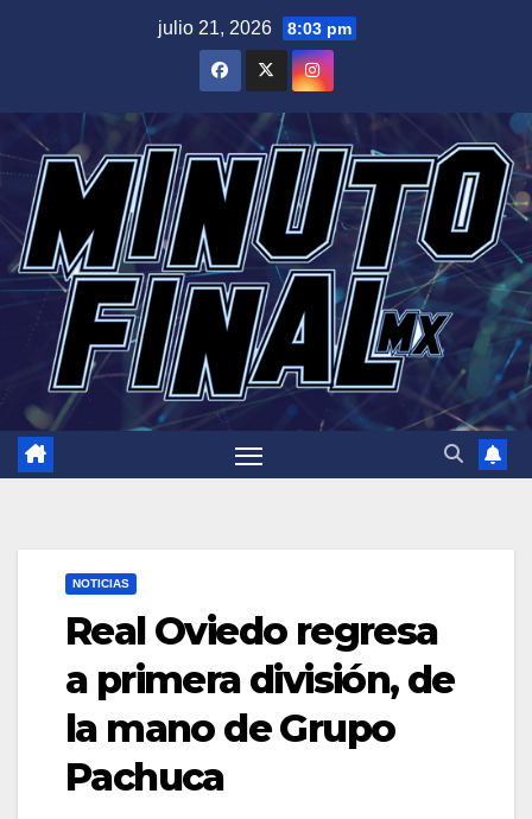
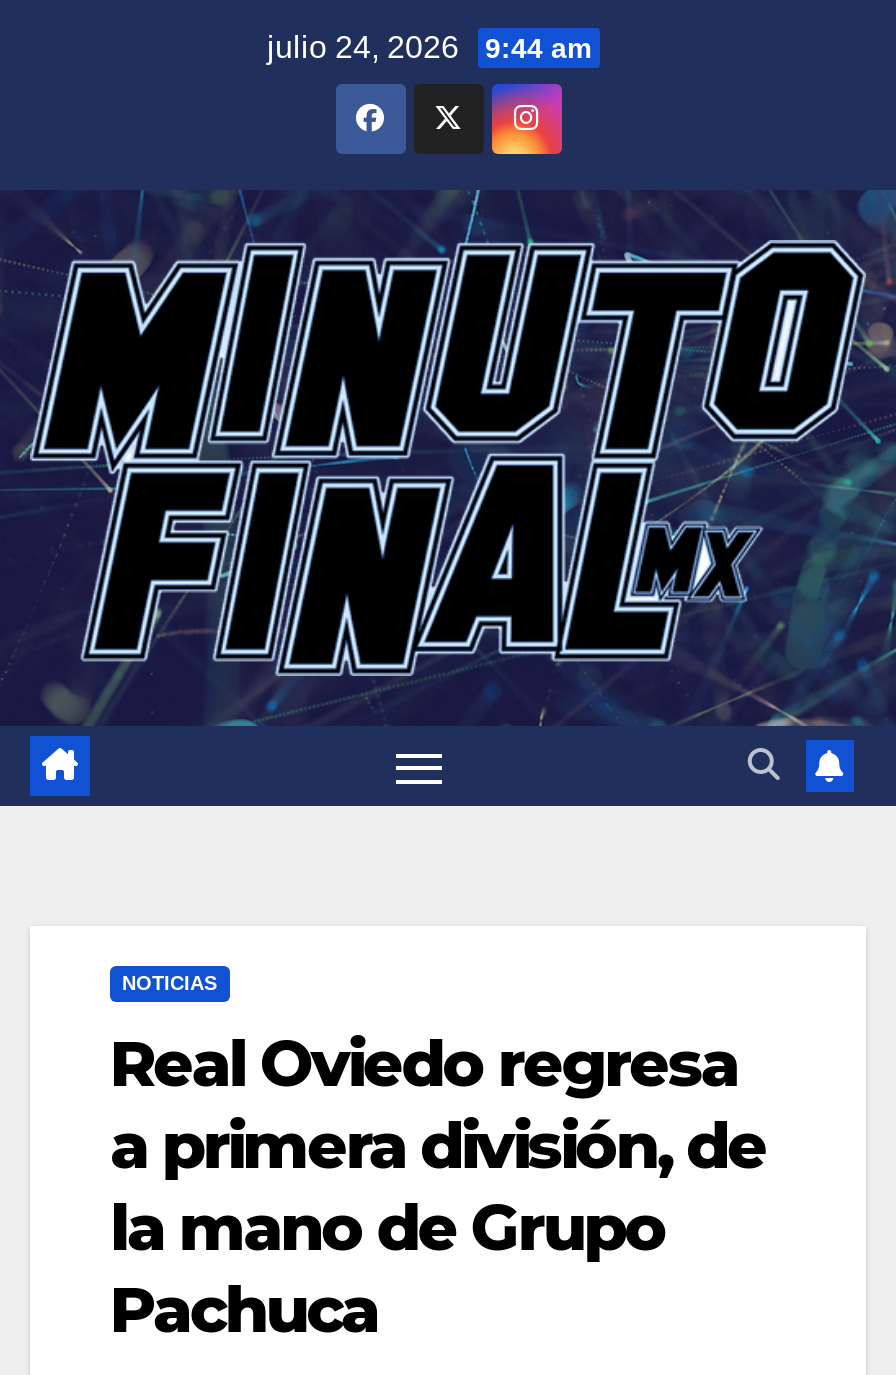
- julio 21, 2026 8:03 pm
+ julio 24, 2026 9:44 am
